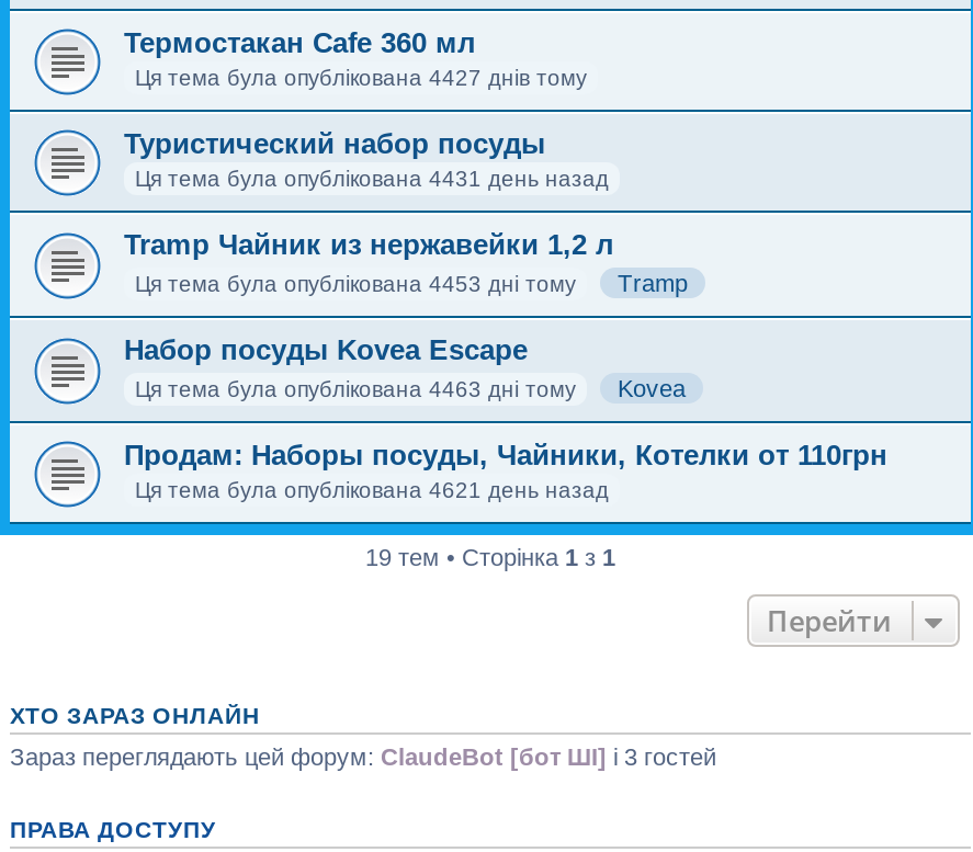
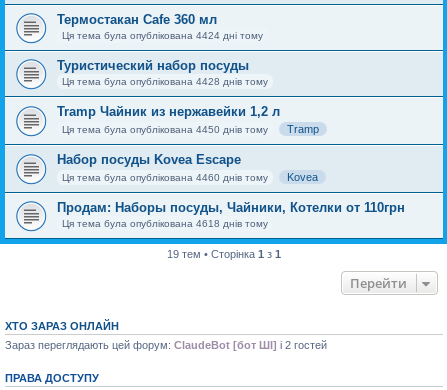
- Ця тема була опублікована 4427 днів тому
+ Ця тема була опублікована 4424 дні тому

- Ця тема була опублікована 4431 день назад
+ Ця тема була опублікована 4428 днів тому

- Ця тема була опублікована 4453 дні тому
+ Ця тема була опублікована 4450 днів тому

- Ця тема була опублікована 4463 дні тому
+ Ця тема була опублікована 4460 днів тому

- Ця тема була опублікована 4621 день назад
+ Ця тема була опублікована 4618 днів тому

- Зараз переглядають цей форум: ClaudeBot [бот ШІ] і 3 гостей
+ Зараз переглядають цей форум: ClaudeBot [бот ШІ] і 2 гостей
